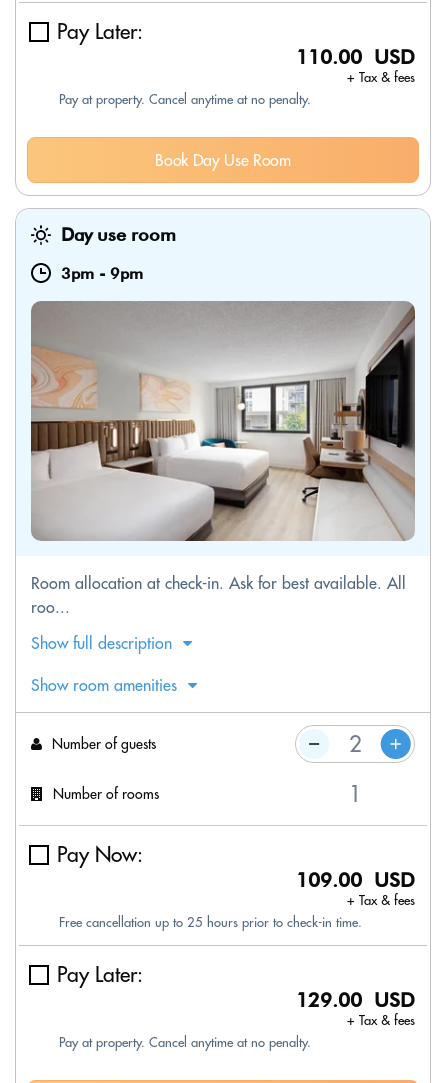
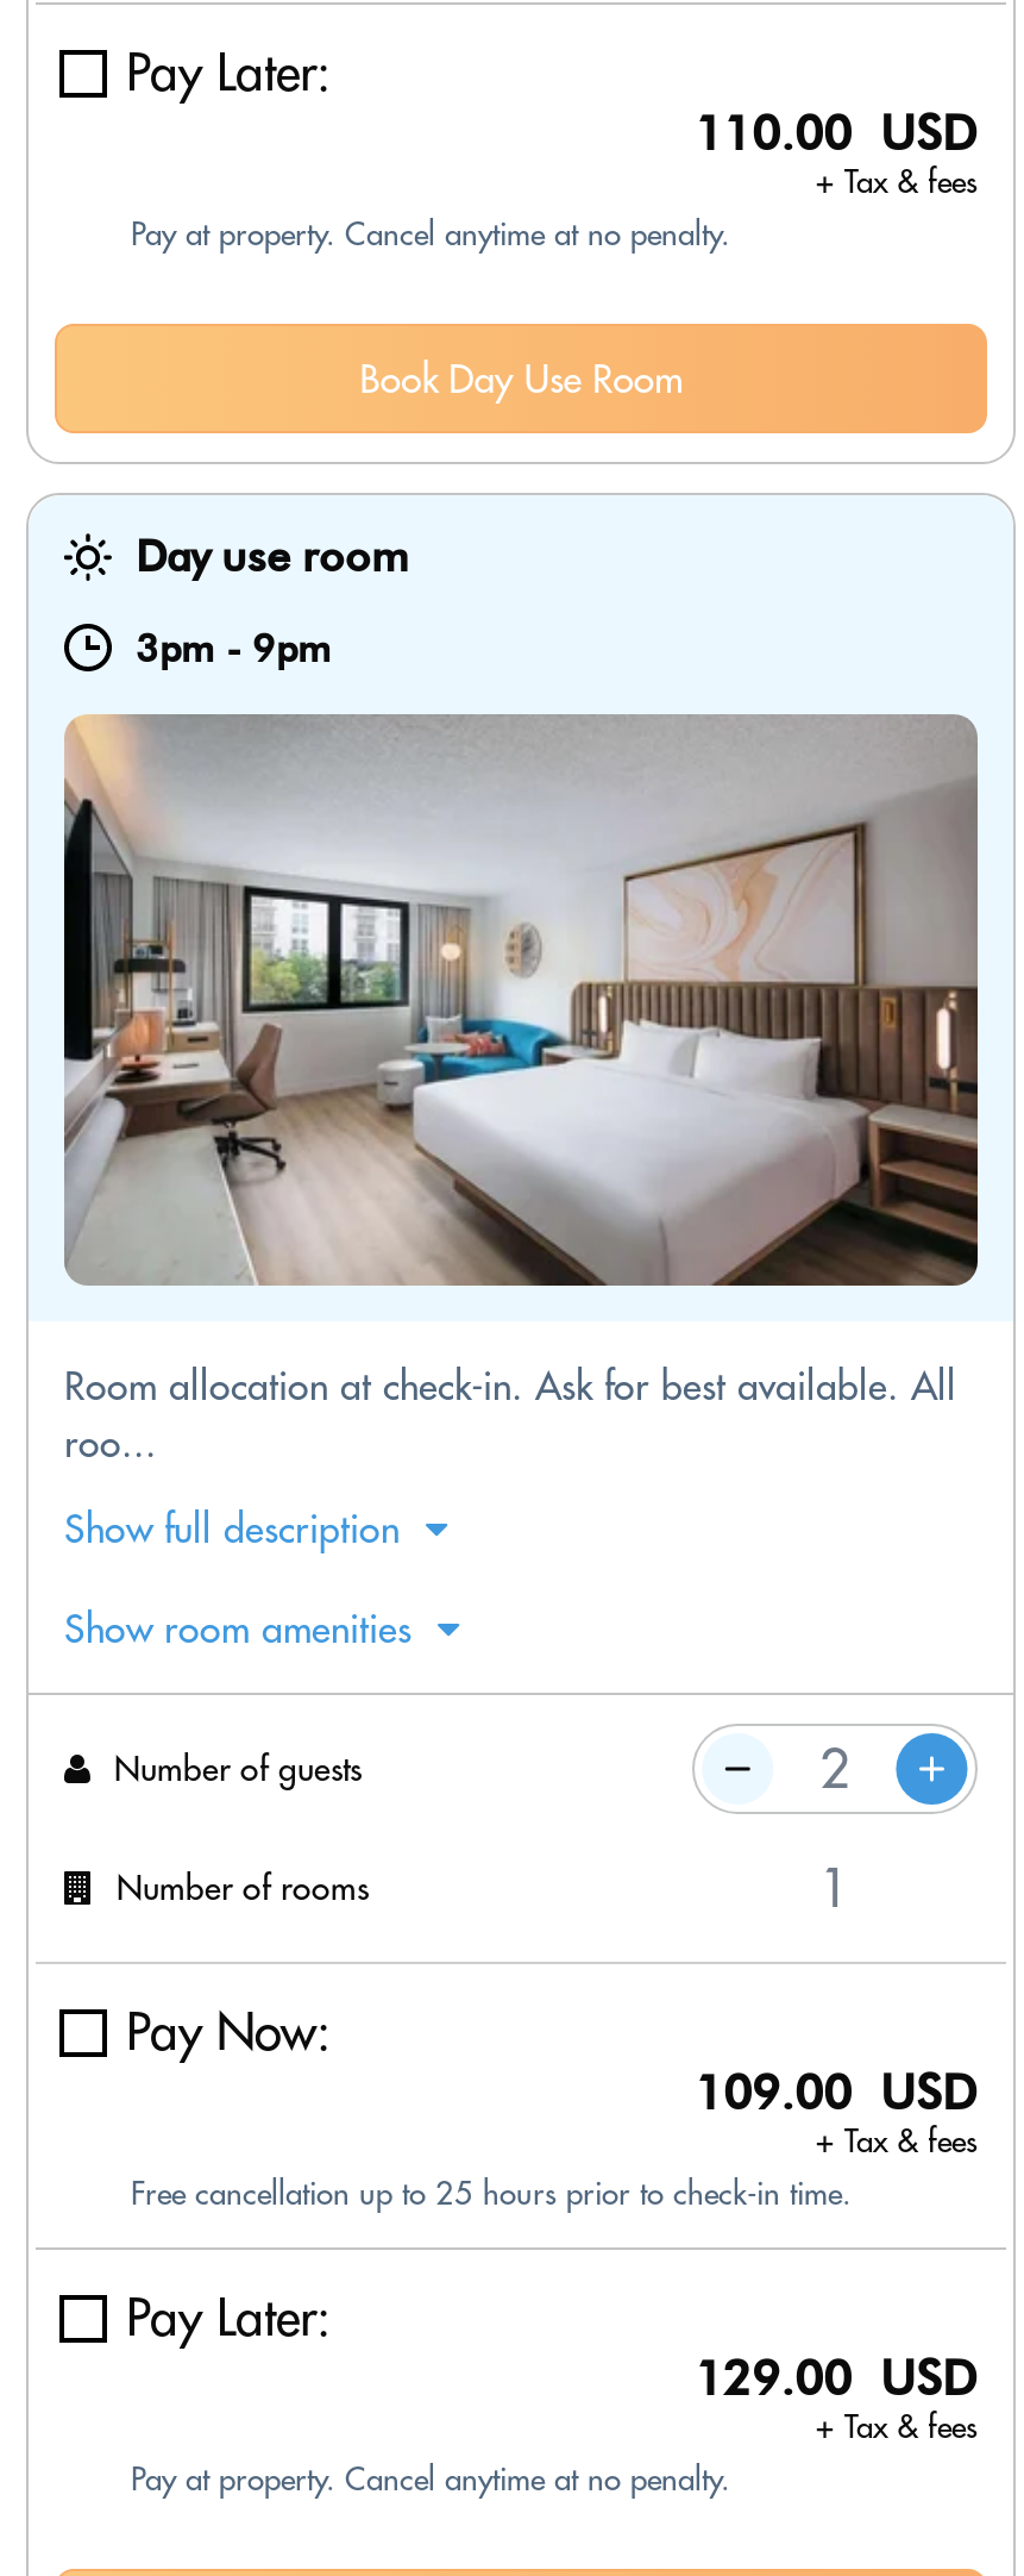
- [image]
+ [image]
